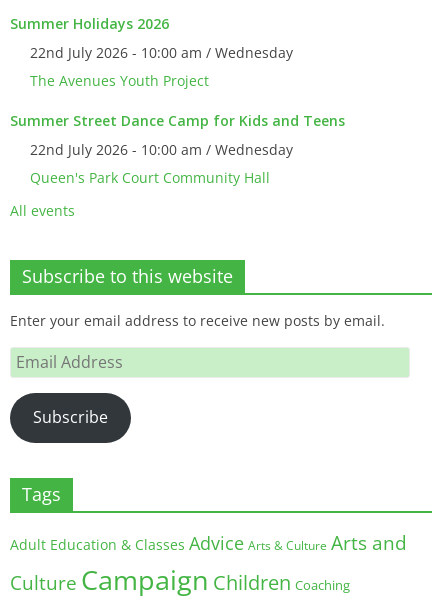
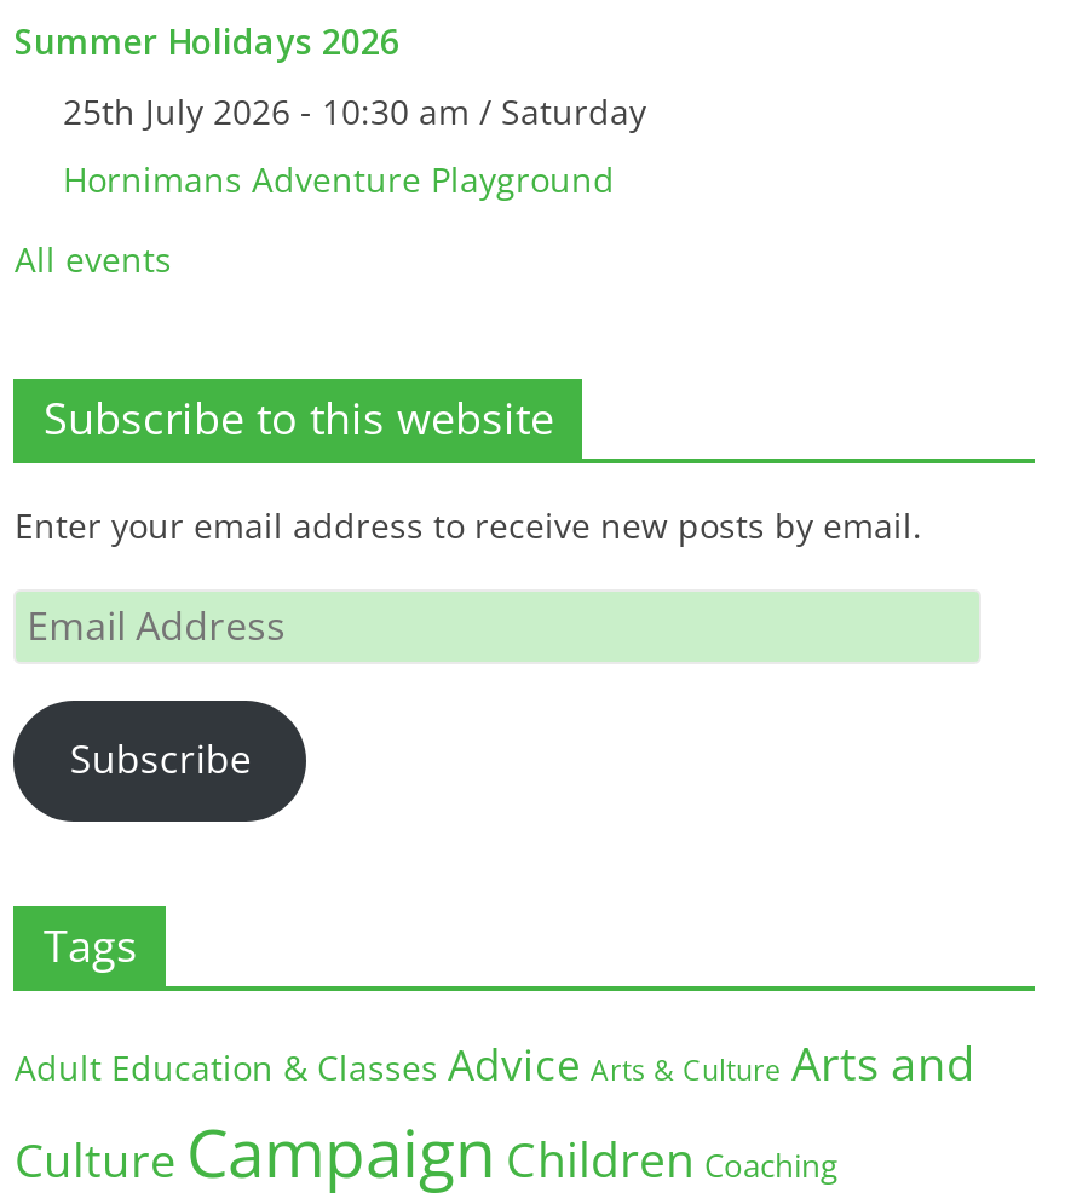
- 22nd July 2026 - 10:00 am / Wednesday
- The Avenues Youth Project
- Summer Street Dance Camp for Kids and Teens
- 22nd July 2026 - 10:00 am / Wednesday
- Queen's Park Court Community Hall
+ 25th July 2026 - 10:30 am / Saturday
+ Hornimans Adventure Playground
